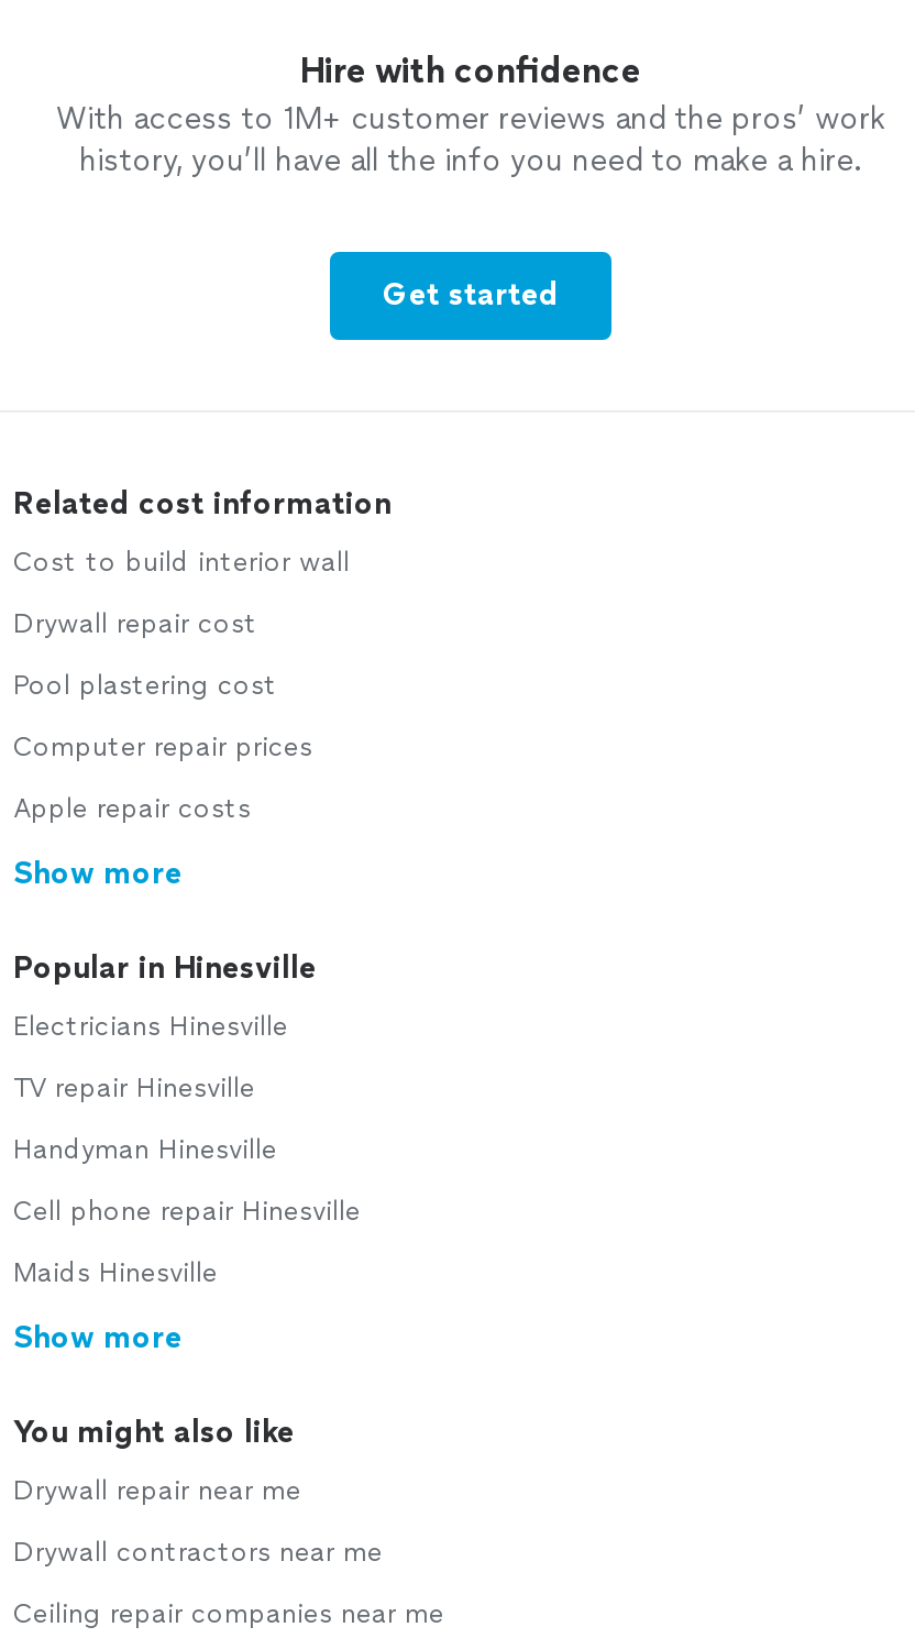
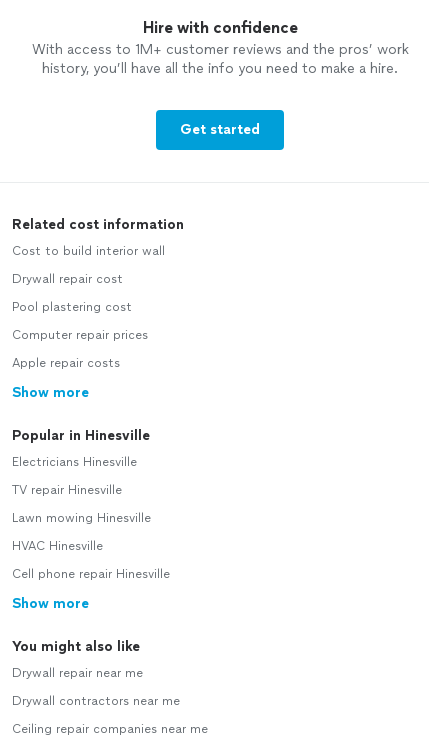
- Handyman Hinesville
+ Lawn mowing Hinesville
+ HVAC Hinesville

moved down: Cell phone repair Hinesville

- Maids Hinesville
